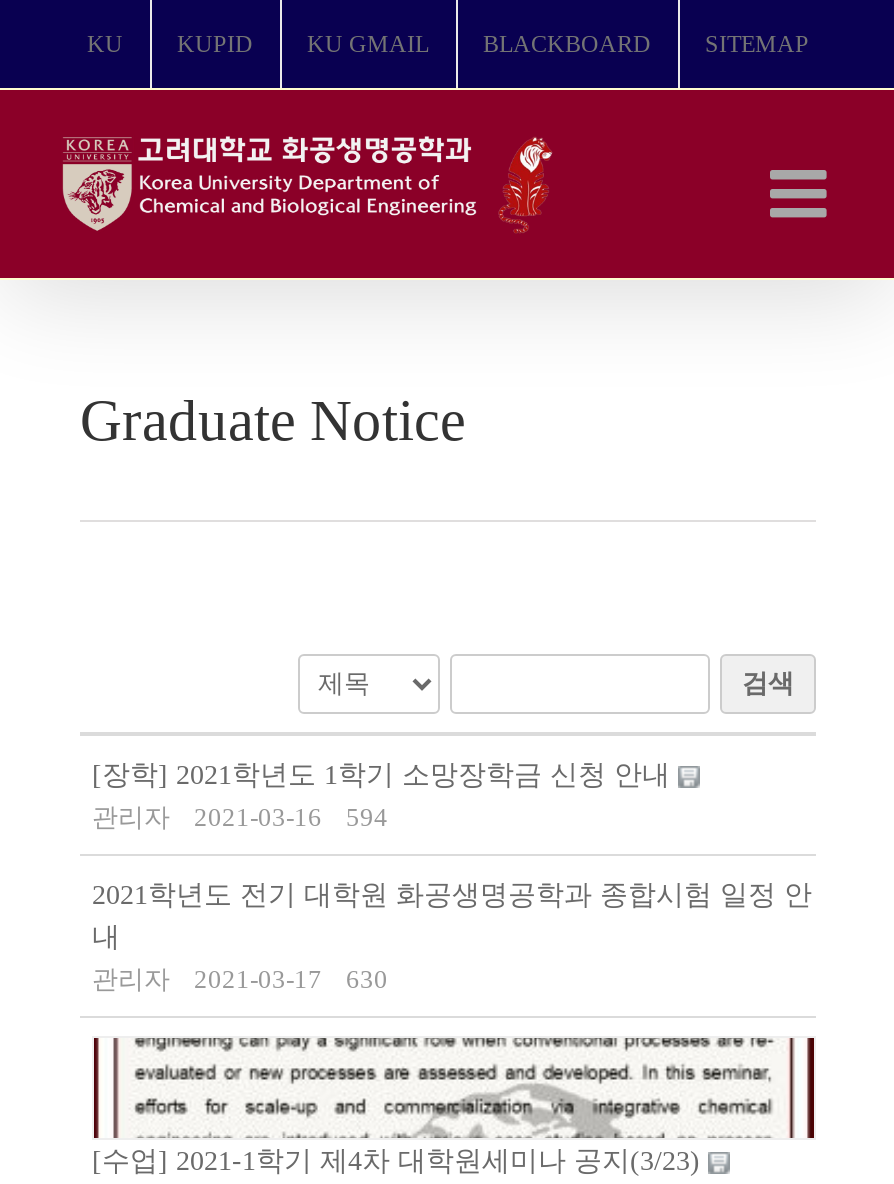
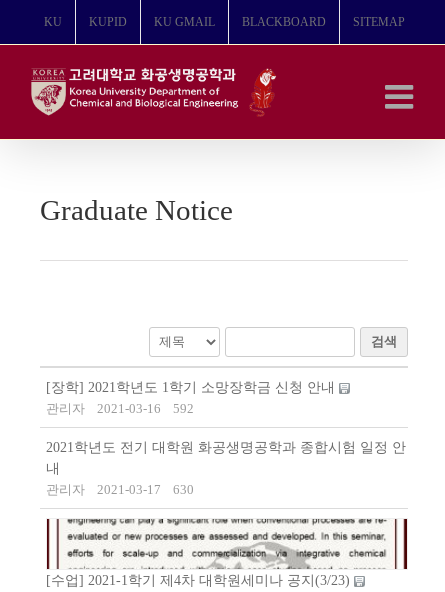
- 관리자 2021-03-16 594
+ 관리자 2021-03-16 592
